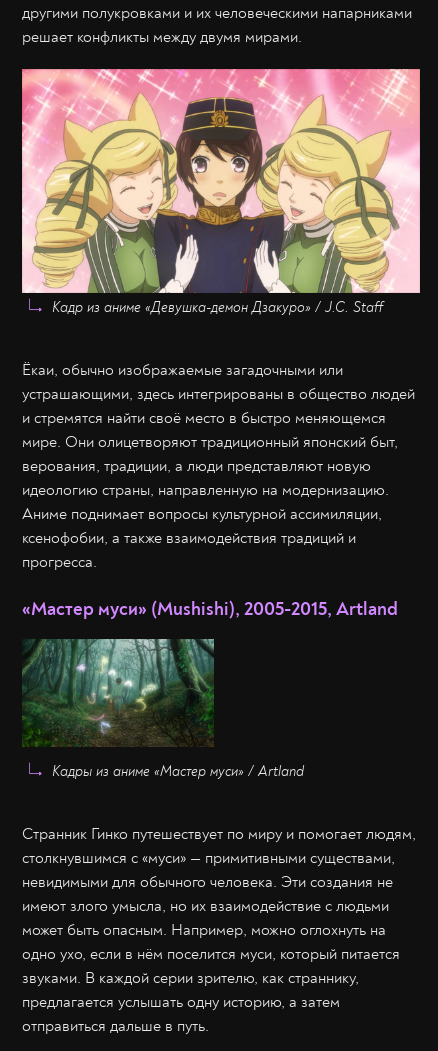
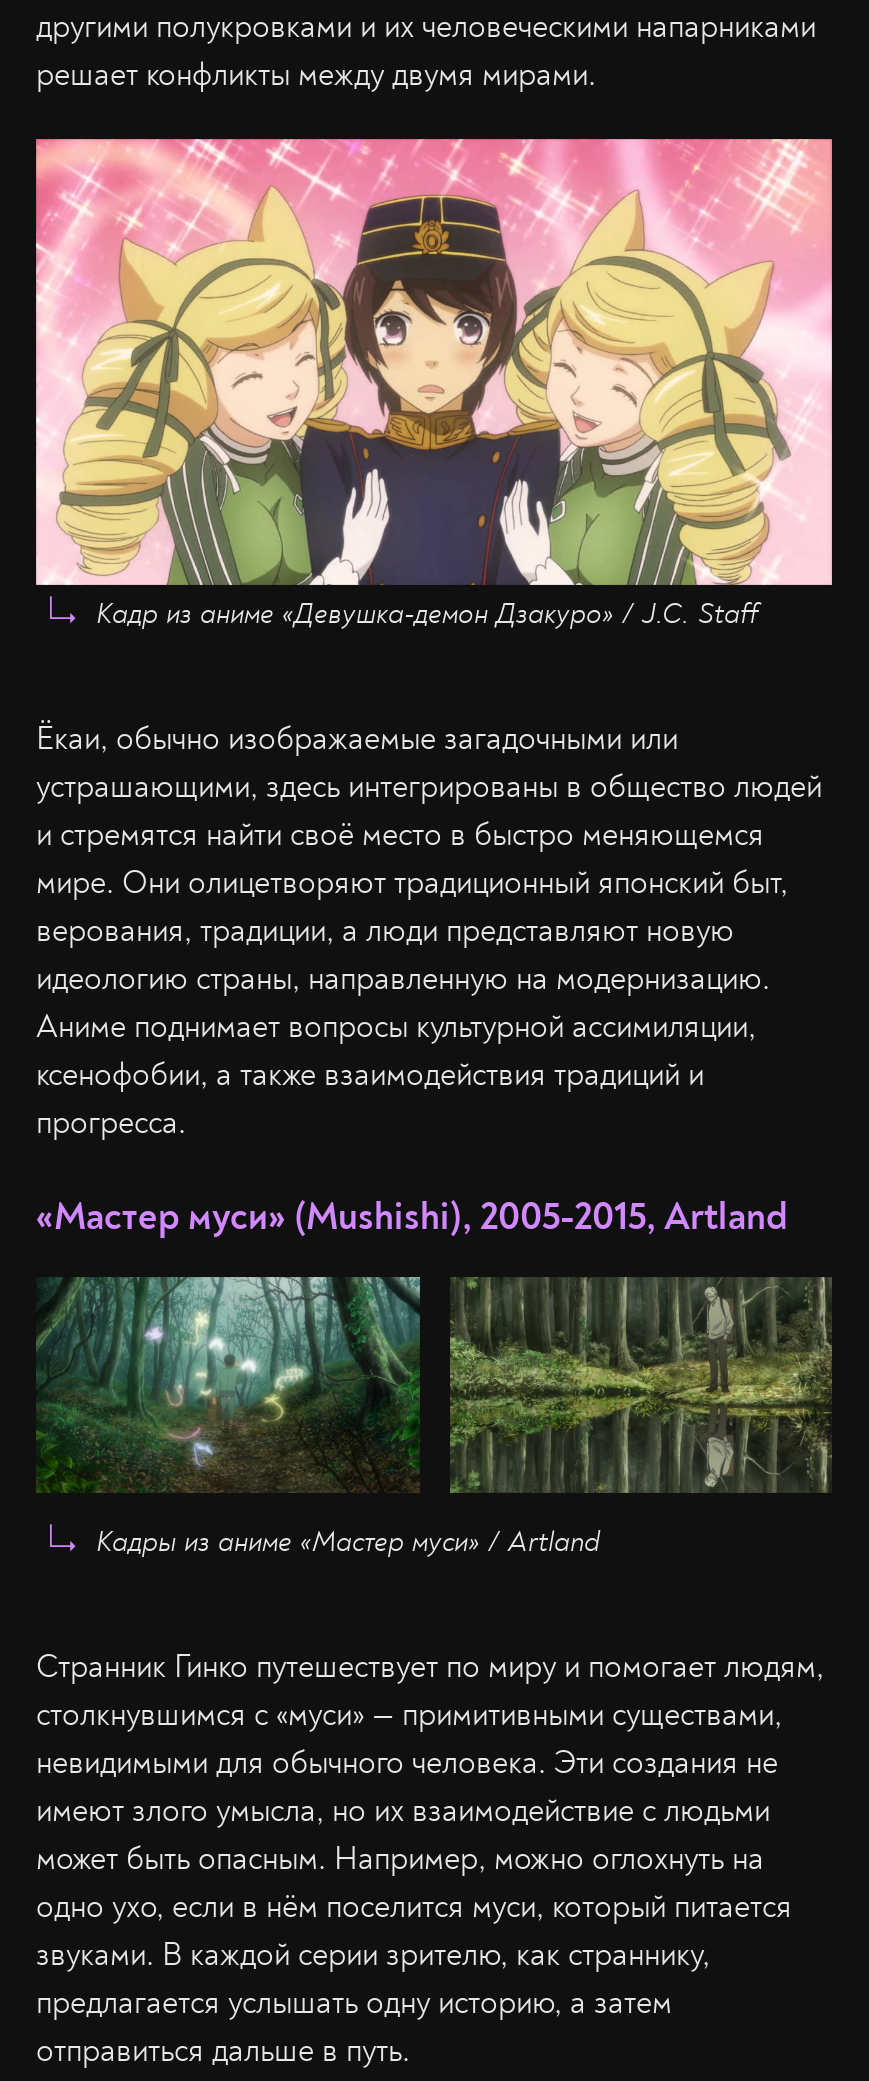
+ [image]
